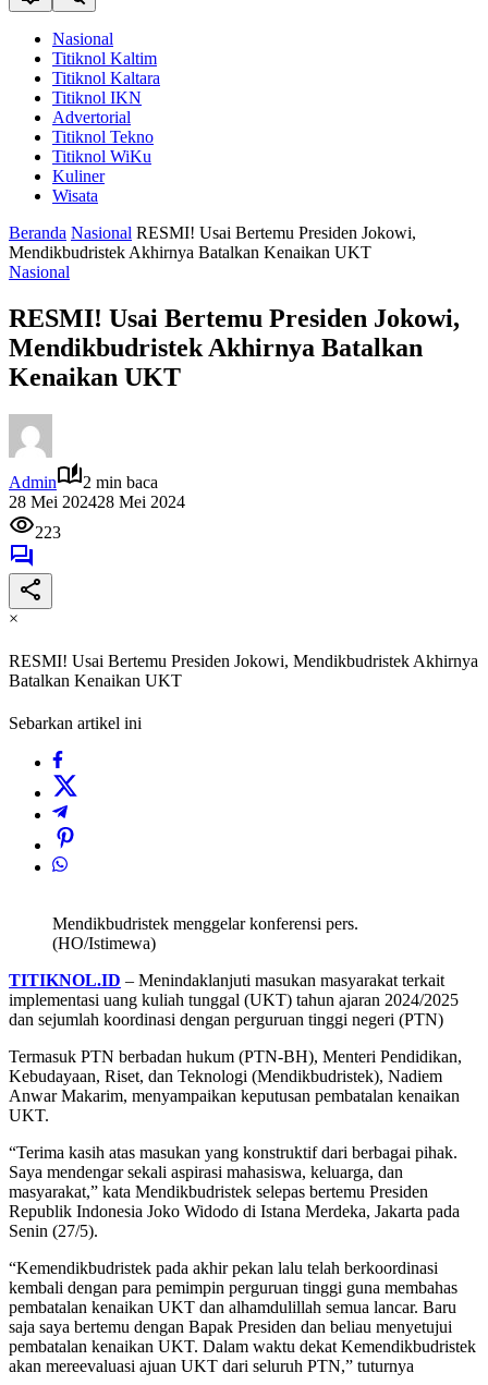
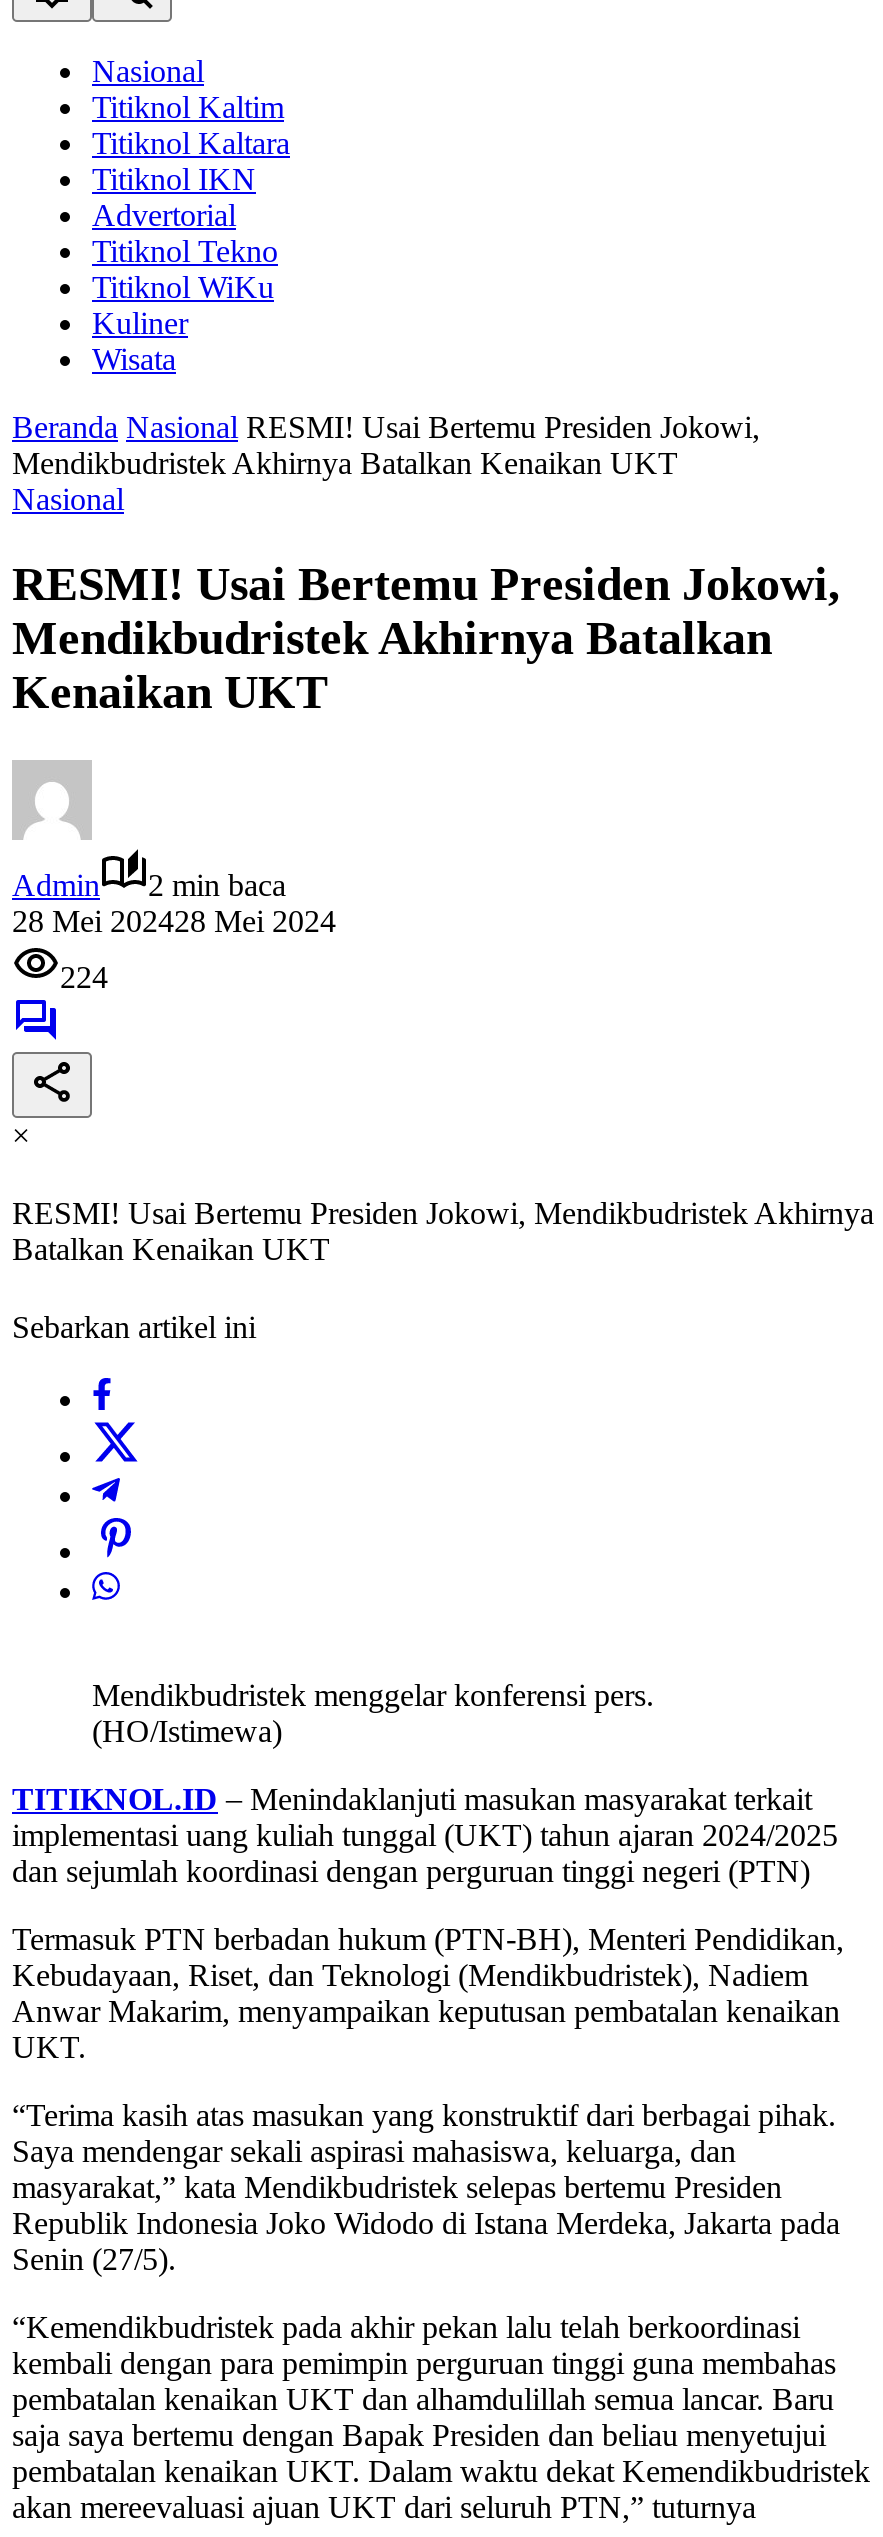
- 223
+ 224
